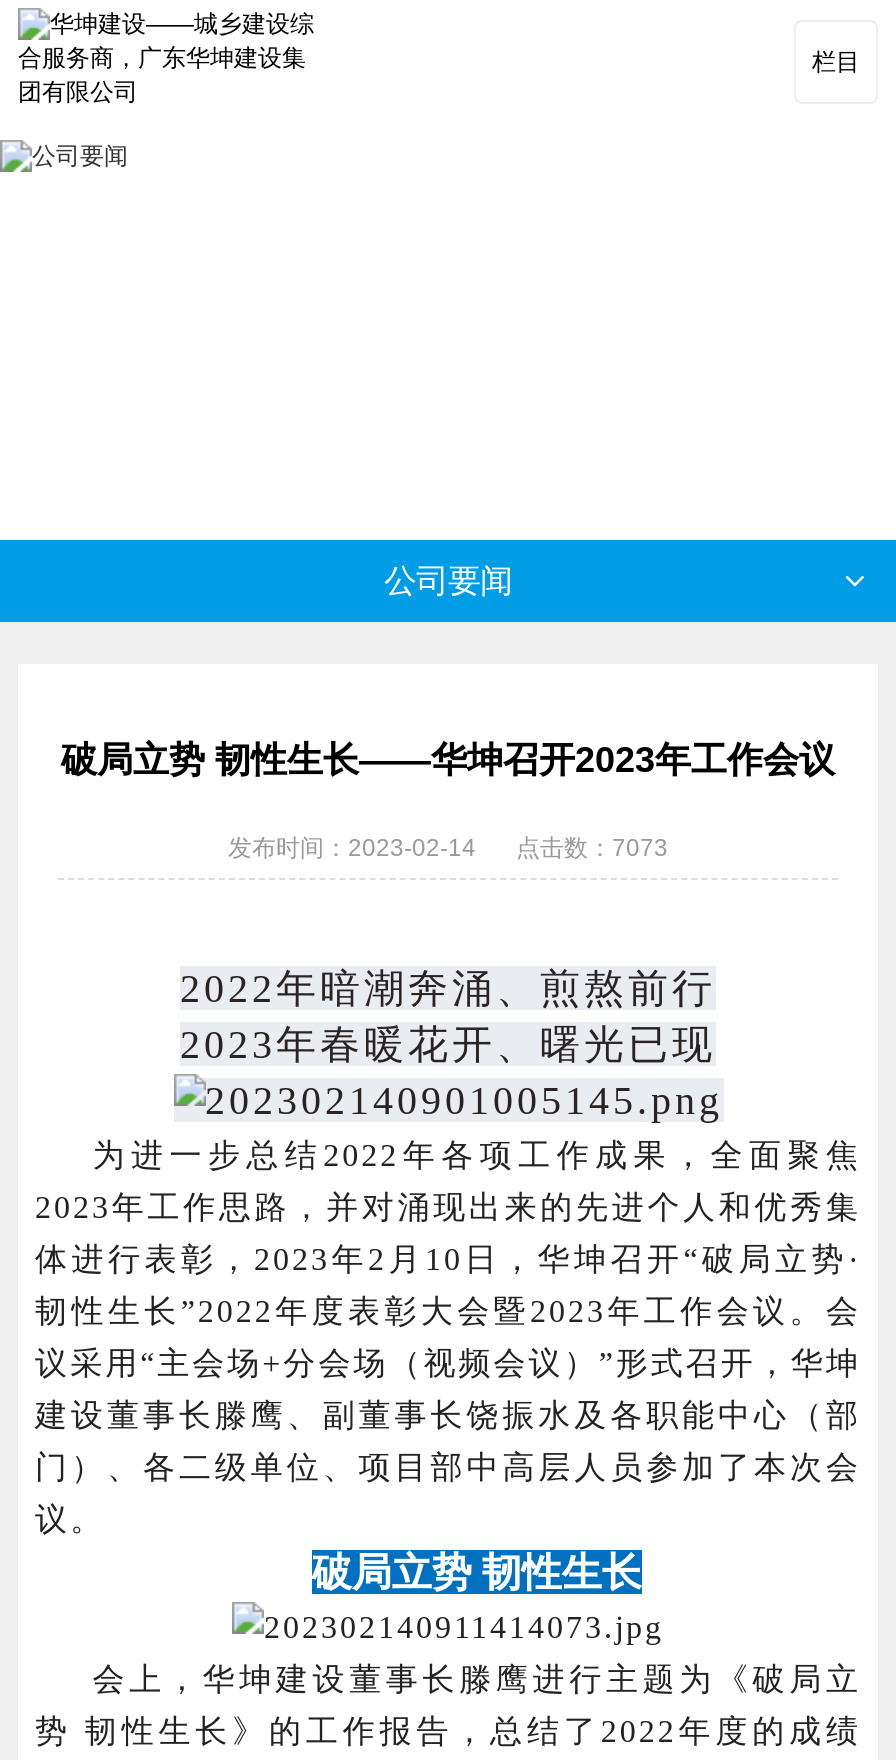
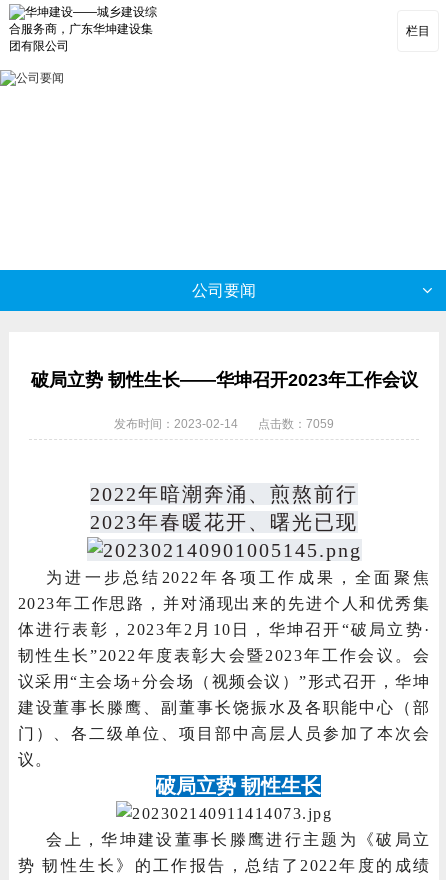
- 发布时间：2023-02-14 点击数：7073
+ 发布时间：2023-02-14 点击数：7059
